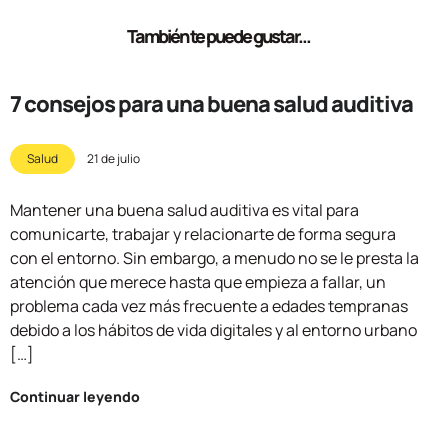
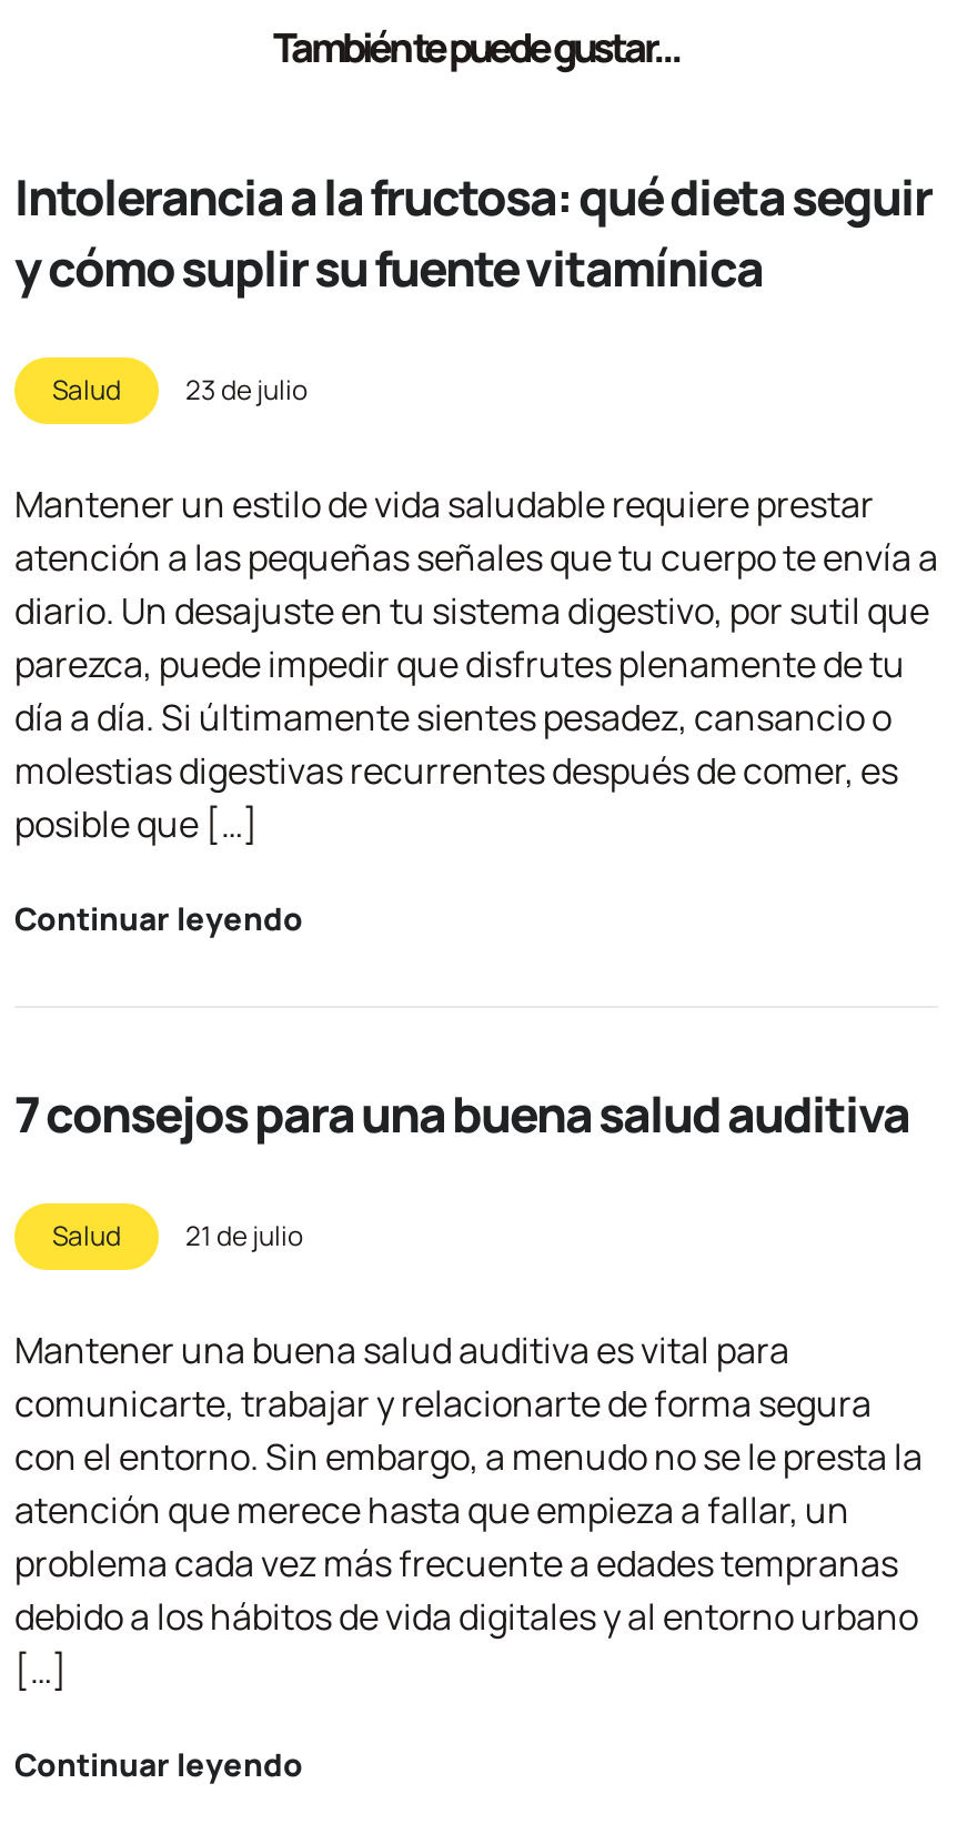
+ Intolerancia a la fructosa: qué dieta seguir
+ y cómo suplir su fuente vitamínica
+ Salud
+ 23 de julio
+ Mantener un estilo de vida saludable requiere prestar
+ atención a las pequeñas señales que tu cuerpo te envía a
+ diario. Un desajuste en tu sistema digestivo, por sutil que
+ parezca, puede impedir que disfrutes plenamente de tu
+ día a día. Si últimamente sientes pesadez, cansancio o
+ molestias digestivas recurrentes después de comer, es
+ posible que […]
+ Continuar leyendo
